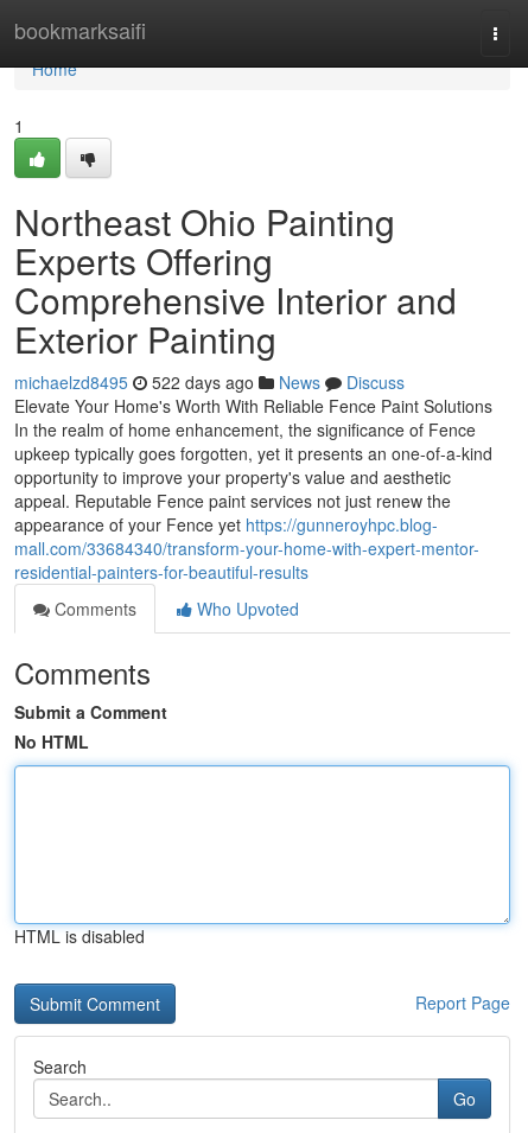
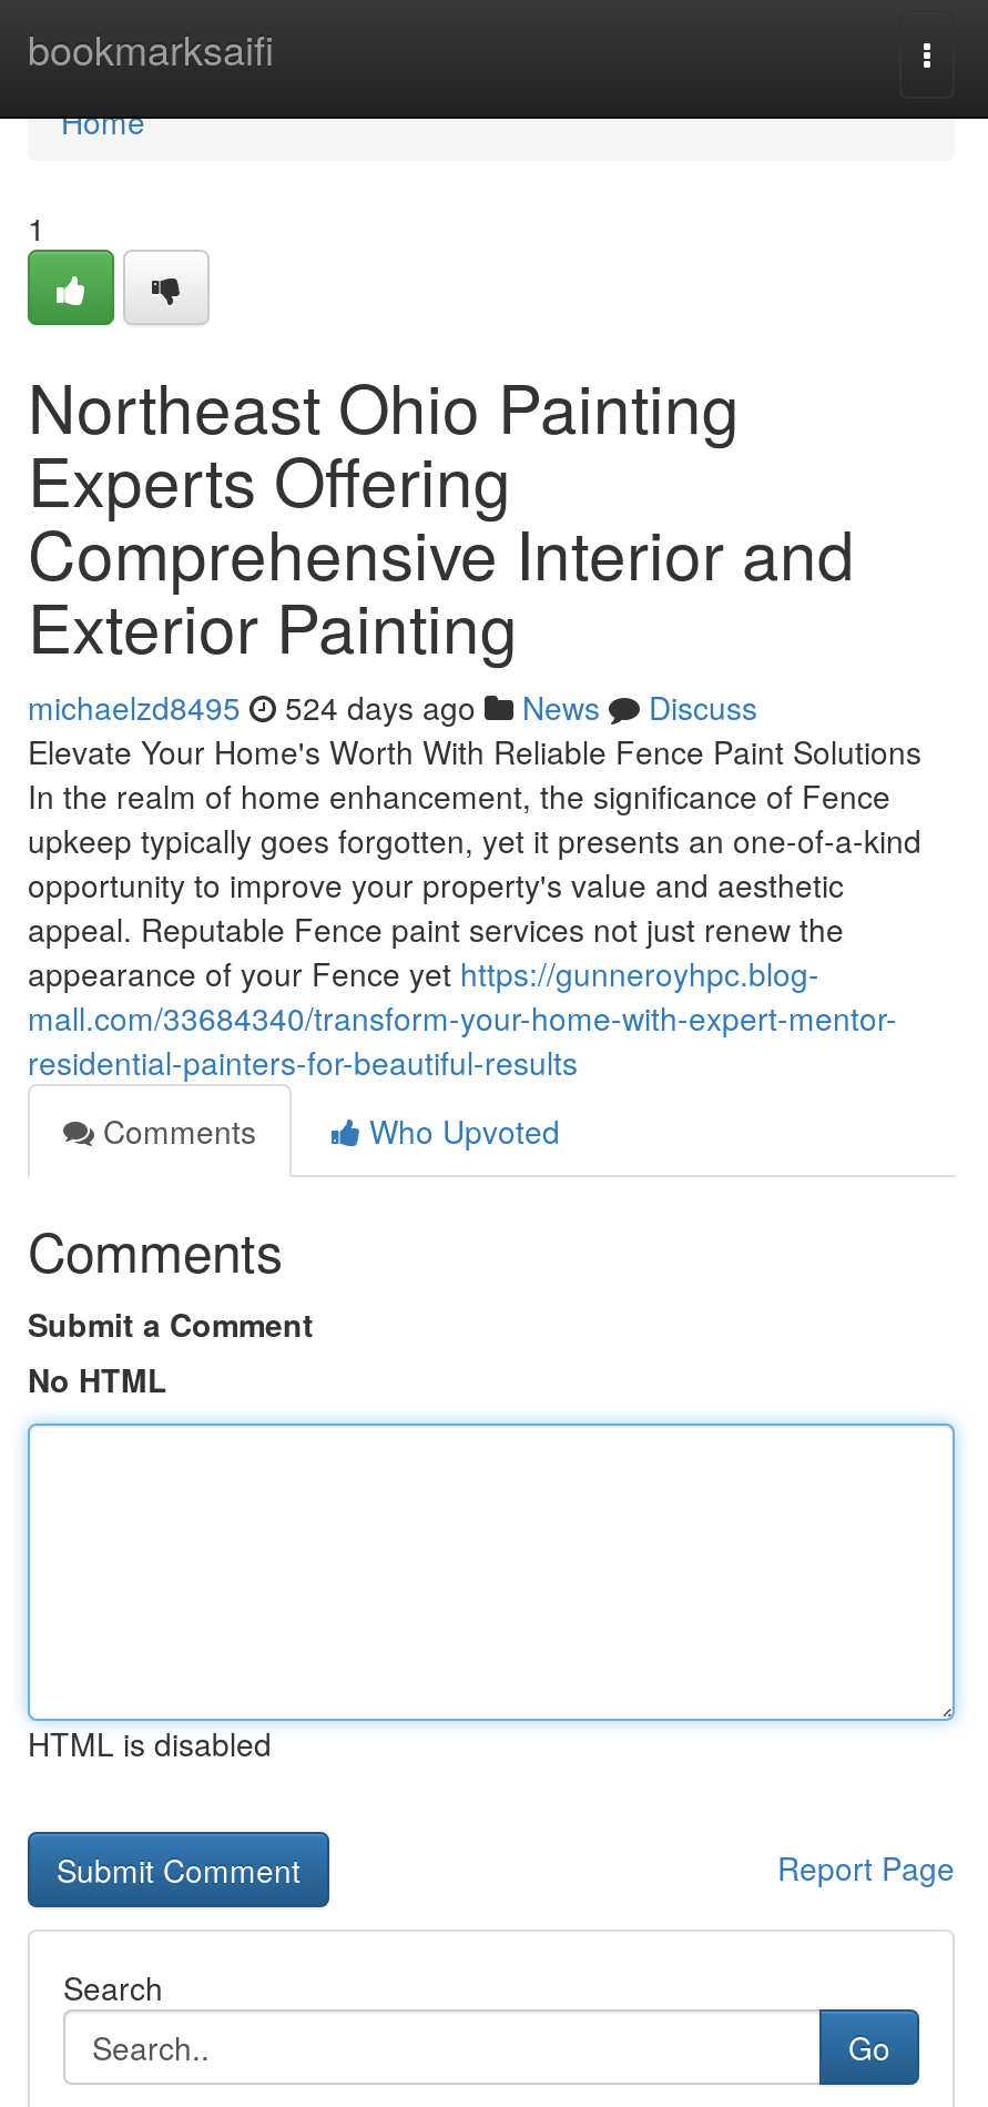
- michaelzd8495 522 days ago News Discuss
+ michaelzd8495 524 days ago News Discuss
